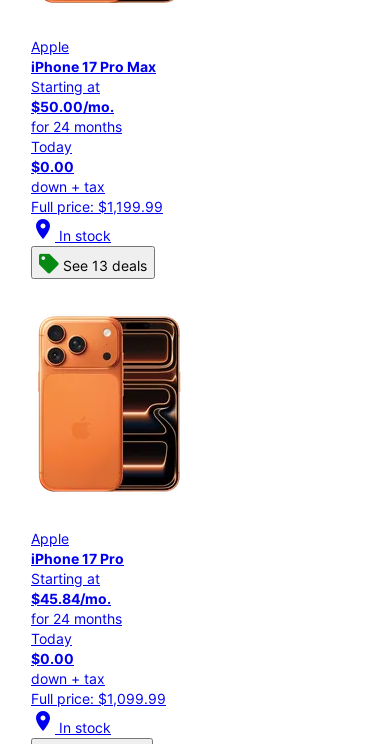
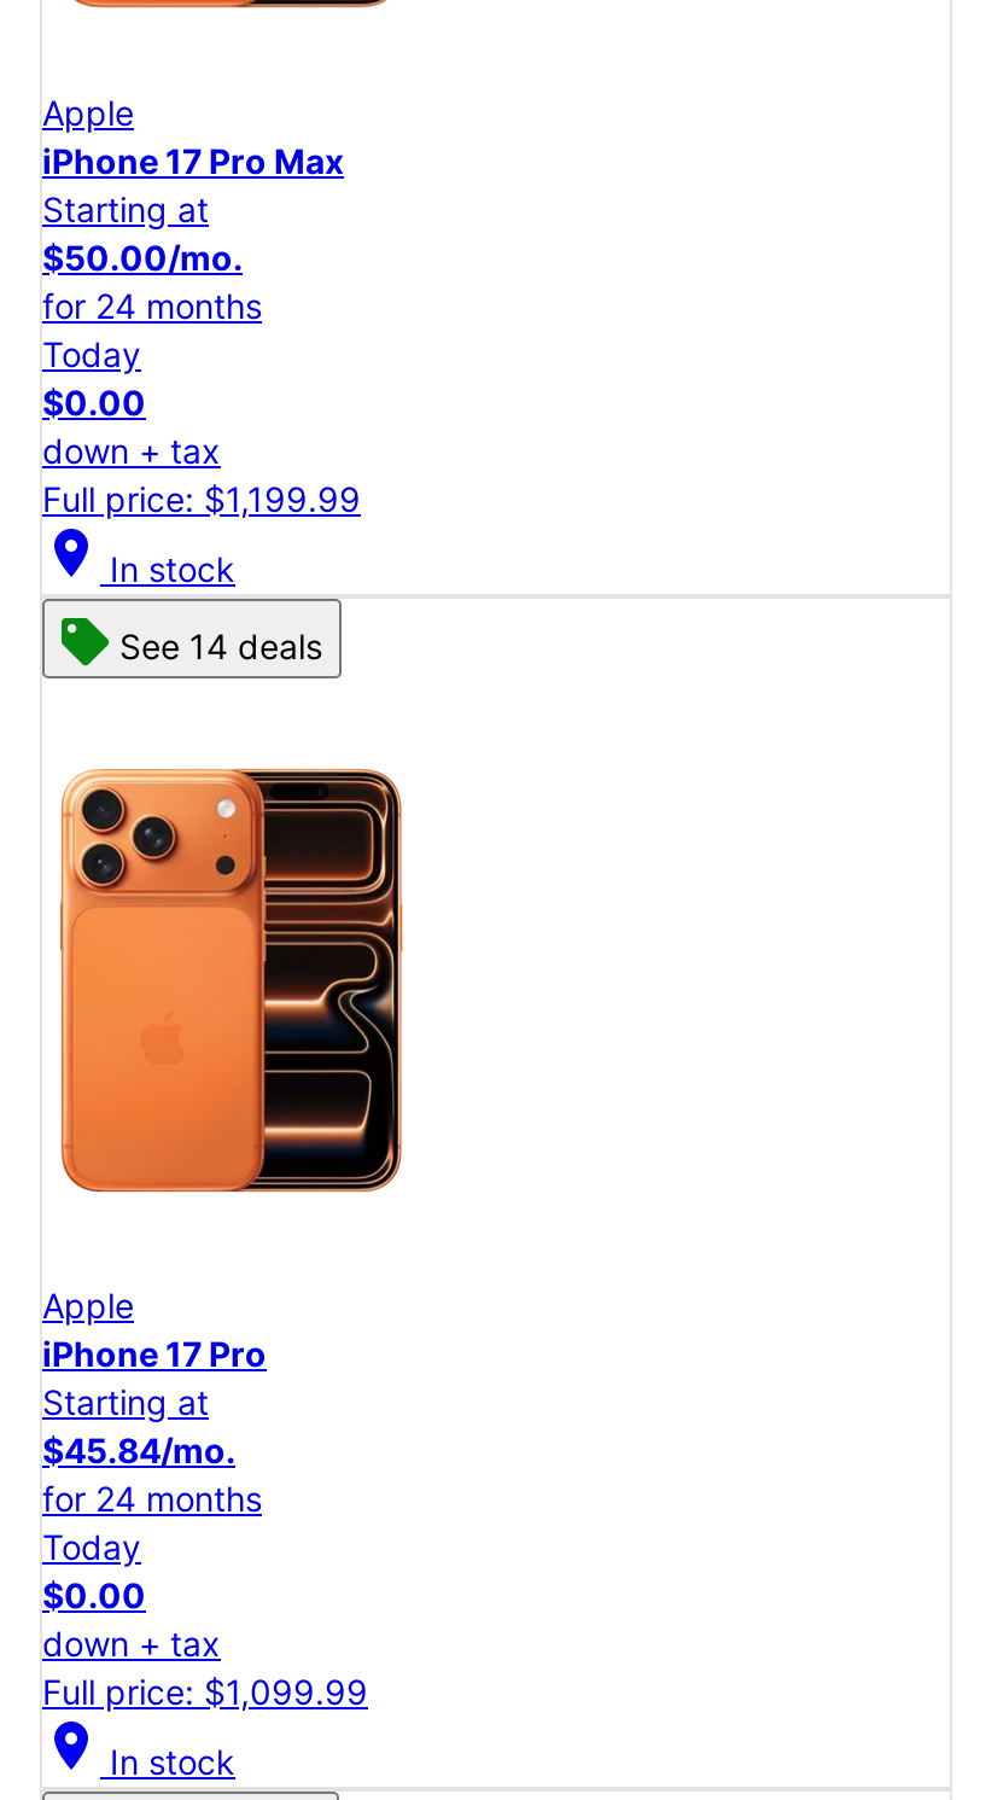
- See 13 deals
+ See 14 deals
